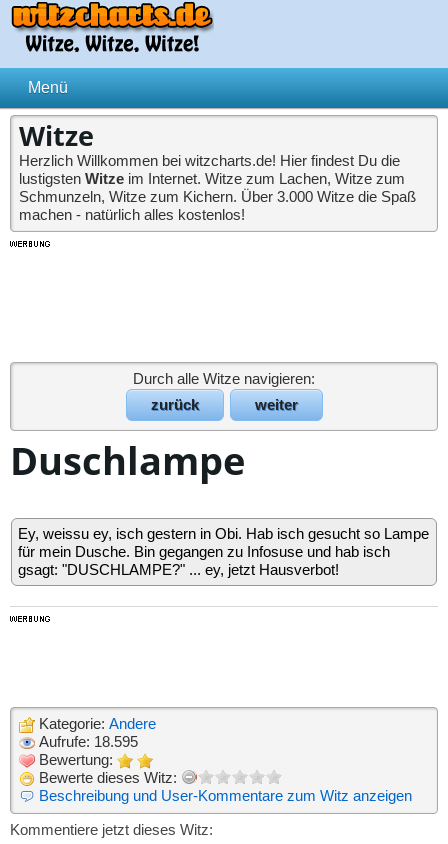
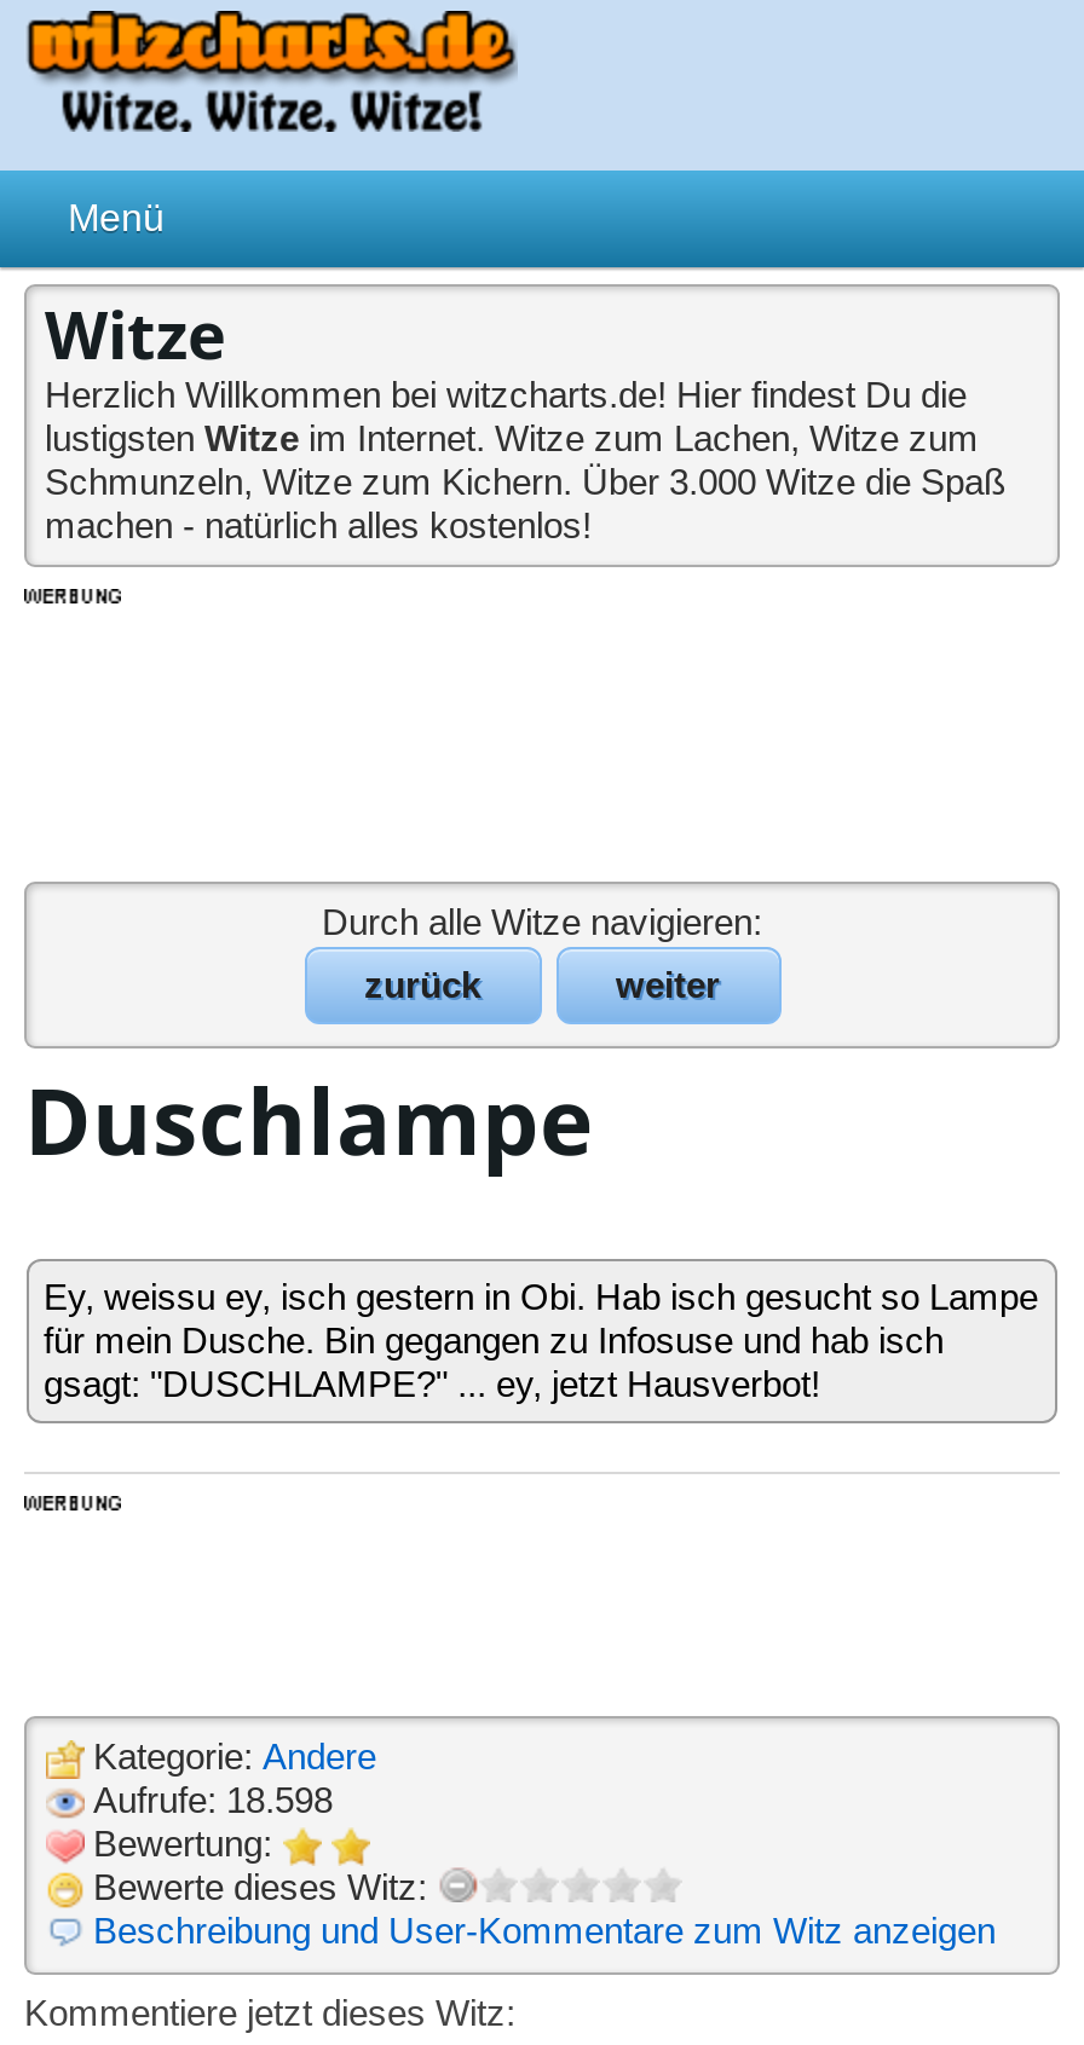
- Aufrufe: 18.595
+ Aufrufe: 18.598
